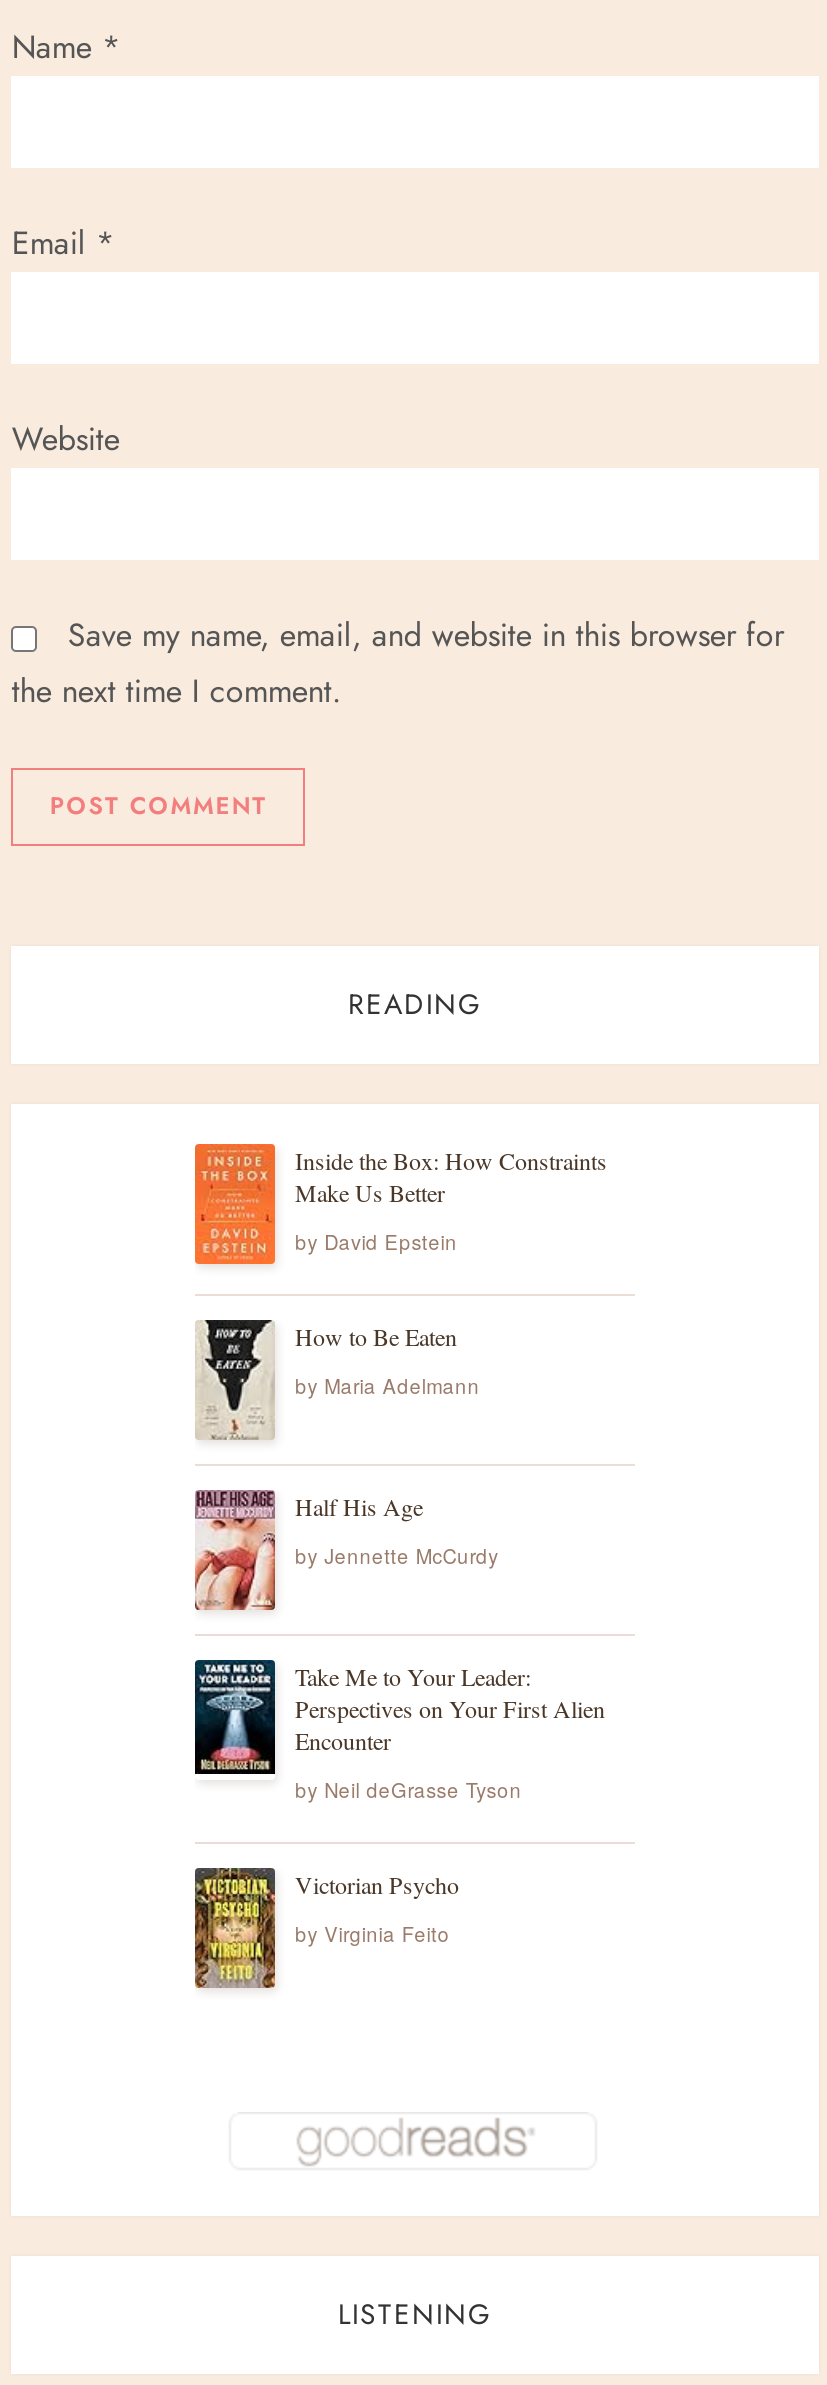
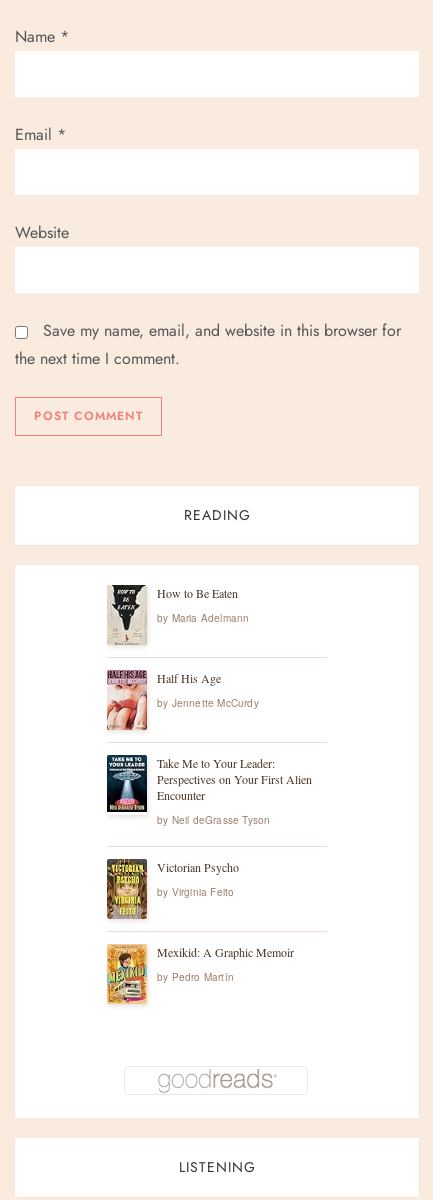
- [image]
- Inside the Box: How Constraints
- Make Us Better
- by David Epstein

moved up: [image] | How to Be Eaten | by Maria Adelmann | ... | Victorian Psycho | by Virginia Feito

+ [image]
+ Mexikid: A Graphic Memoir
+ by Pedro Martín
